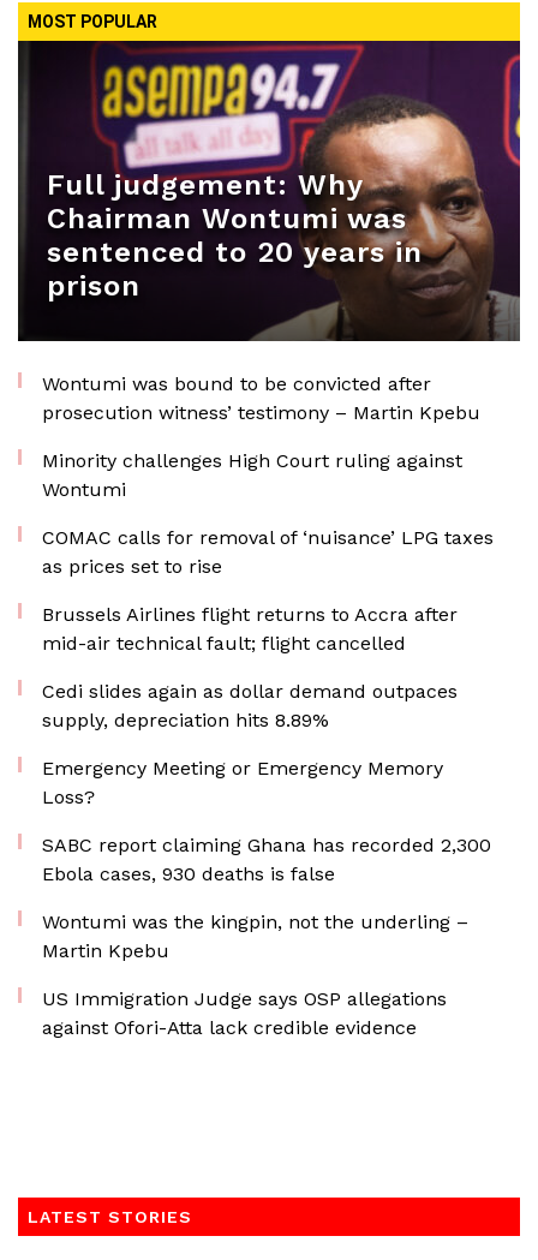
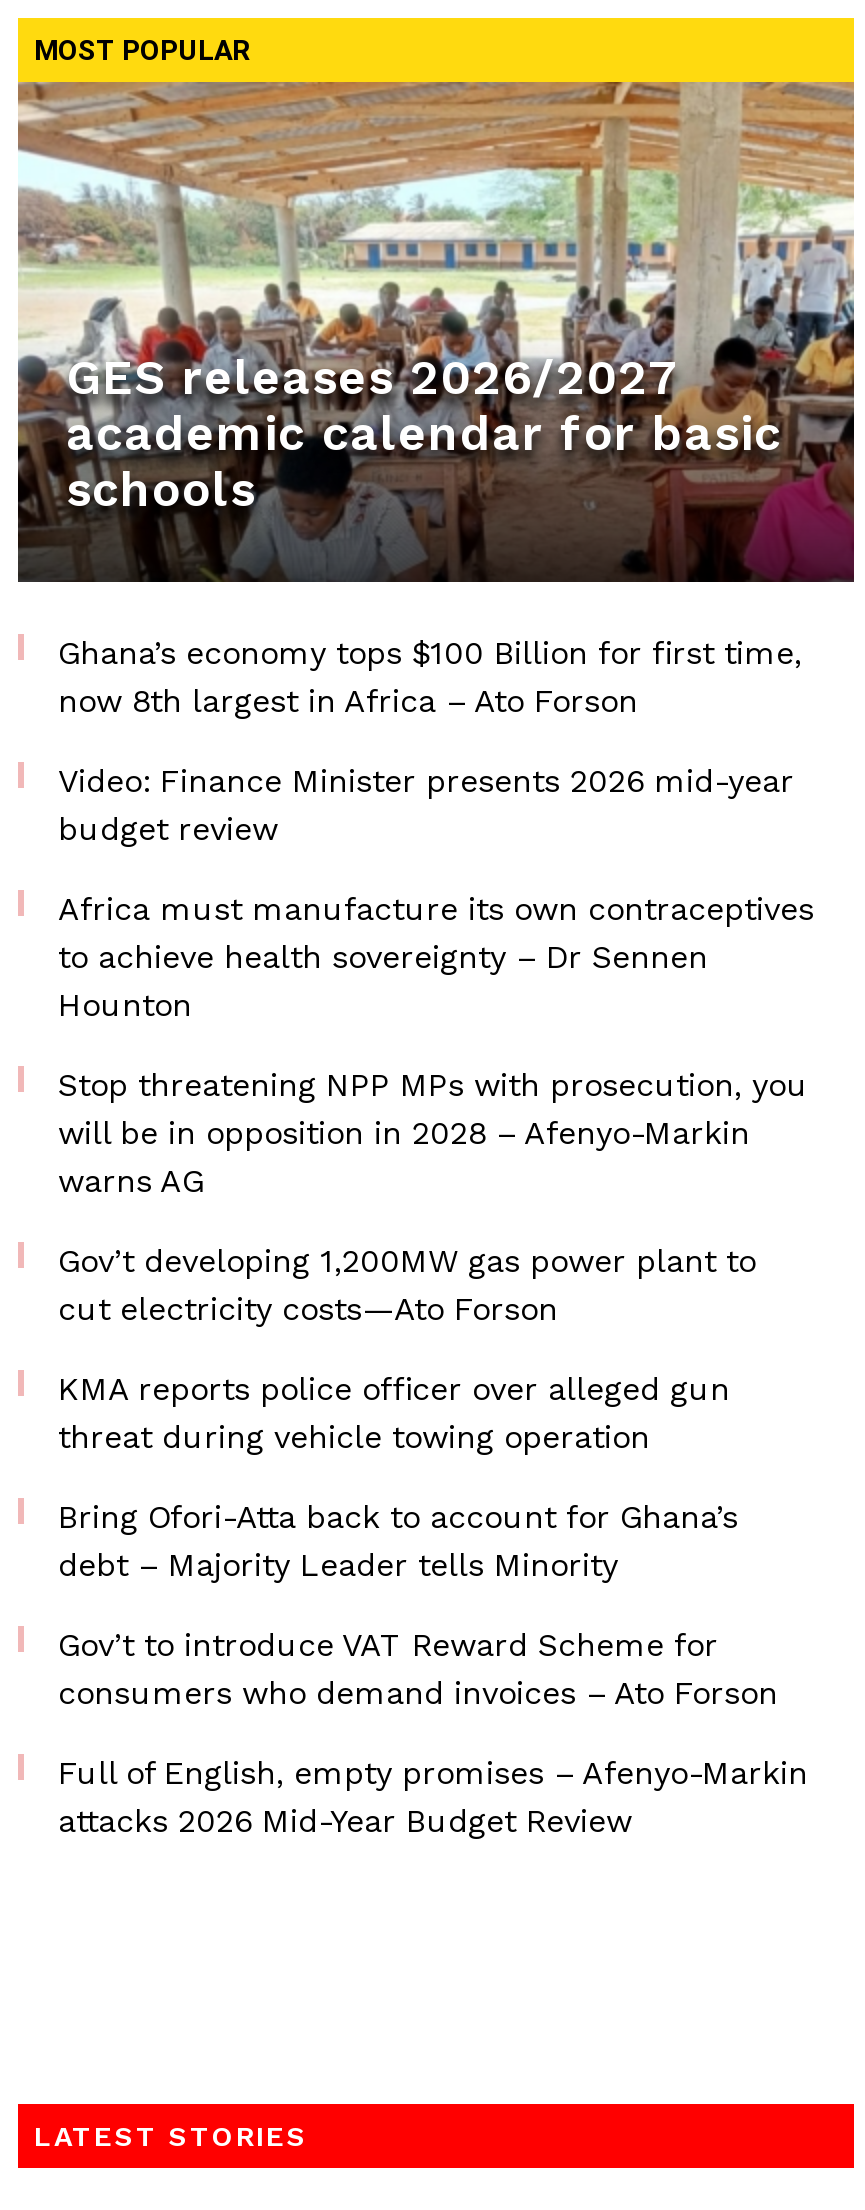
- [image]
- Full judgement: Why
- Chairman Wontumi was
- sentenced to 20 years in
- prison
+ [image]
+ GES releases 2026/2027
+ academic calendar for basic
+ schools

- Wontumi was bound to be convicted after
- prosecution witness’ testimony – Martin Kpebu
+ Ghana’s economy tops $100 Billion for first time,
+ now 8th largest in Africa – Ato Forson

- Minority challenges High Court ruling against
- Wontumi
+ Video: Finance Minister presents 2026 mid-year
+ budget review

- COMAC calls for removal of ‘nuisance’ LPG taxes
- as prices set to rise
+ Africa must manufacture its own contraceptives
+ to achieve health sovereignty – Dr Sennen
+ Hounton

- Brussels Airlines flight returns to Accra after
- mid-air technical fault; flight cancelled
+ Stop threatening NPP MPs with prosecution, you
+ will be in opposition in 2028 – Afenyo-Markin
+ warns AG

- Cedi slides again as dollar demand outpaces
- supply, depreciation hits 8.89%
+ Gov’t developing 1,200MW gas power plant to
+ cut electricity costs—Ato Forson

- Emergency Meeting or Emergency Memory
- Loss?
+ KMA reports police officer over alleged gun
+ threat during vehicle towing operation

- SABC report claiming Ghana has recorded 2,300
- Ebola cases, 930 deaths is false
+ Bring Ofori-Atta back to account for Ghana’s
+ debt – Majority Leader tells Minority

- Wontumi was the kingpin, not the underling –
- Martin Kpebu
+ Gov’t to introduce VAT Reward Scheme for
+ consumers who demand invoices – Ato Forson

- US Immigration Judge says OSP allegations
- against Ofori-Atta lack credible evidence
+ Full of English, empty promises – Afenyo-Markin
+ attacks 2026 Mid-Year Budget Review
